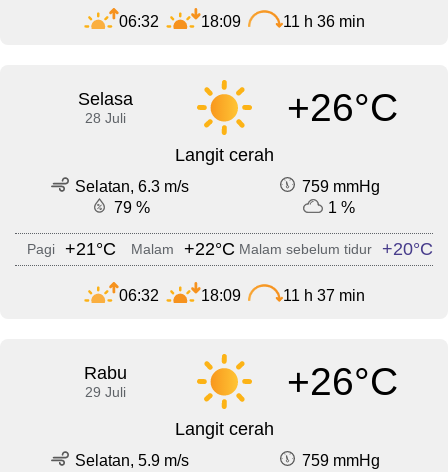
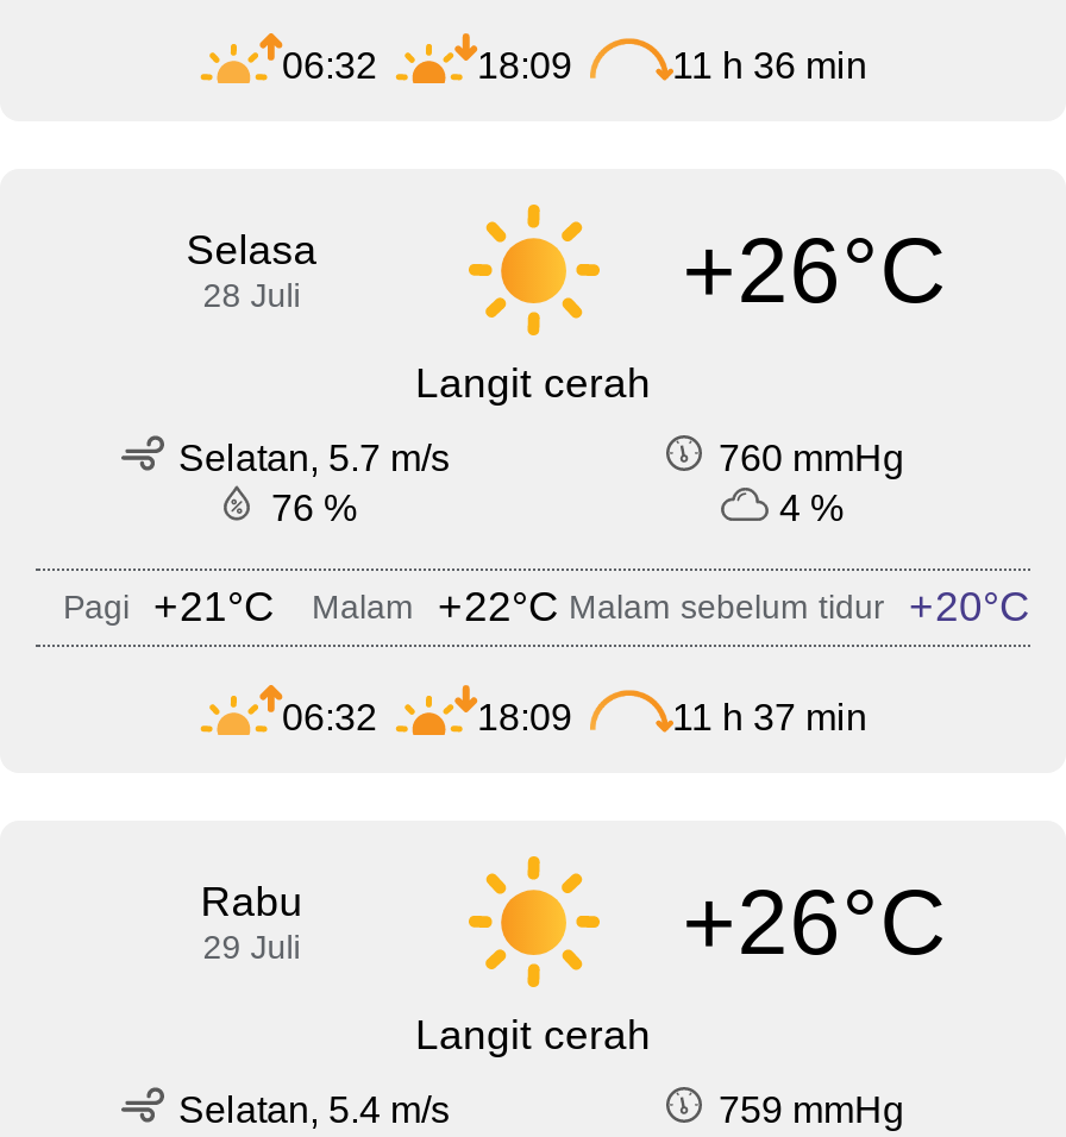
- Selatan, 6.3 m/s
+ Selatan, 5.7 m/s

- 759 mmHg
+ 760 mmHg

- 79 %
+ 76 %

- 1 %
+ 4 %

- Selatan, 5.9 m/s
+ Selatan, 5.4 m/s
